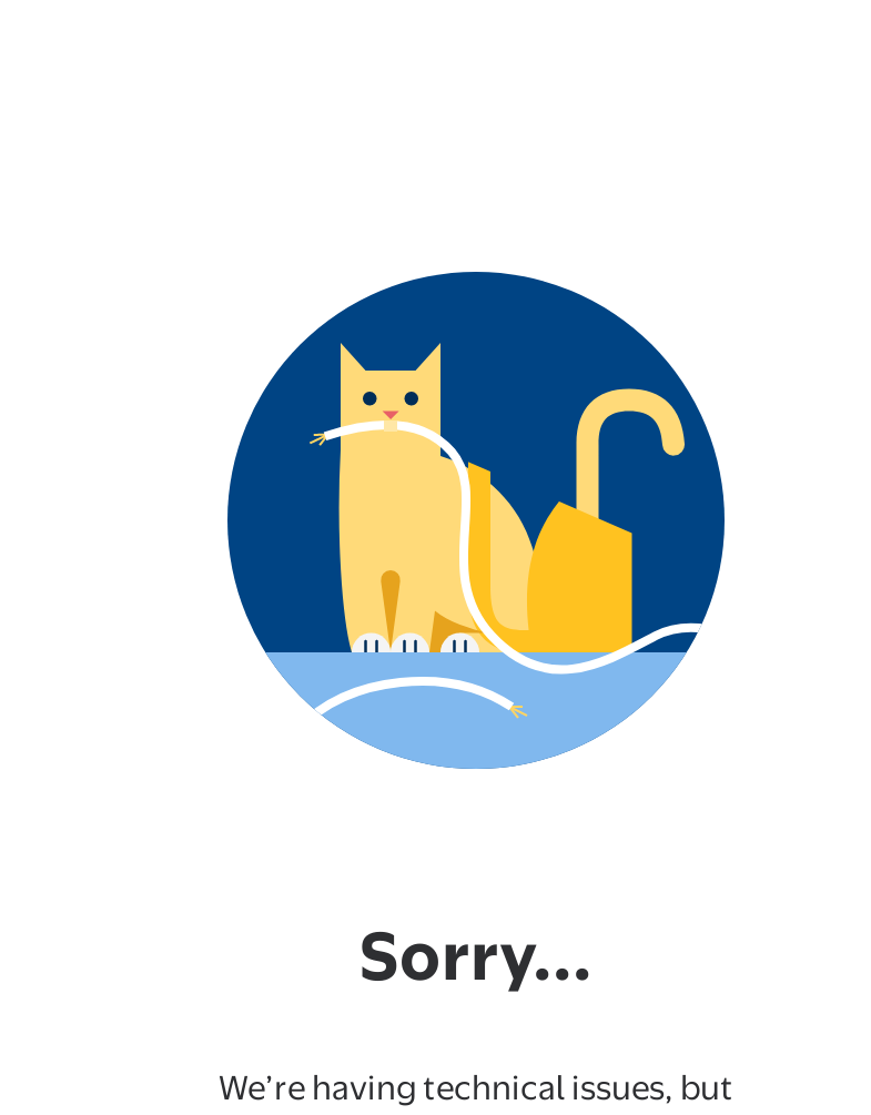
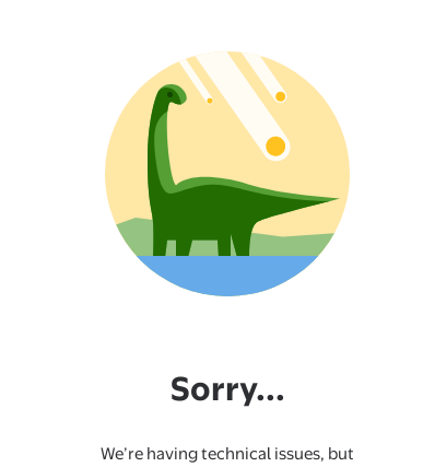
- [image]
+ [image]
